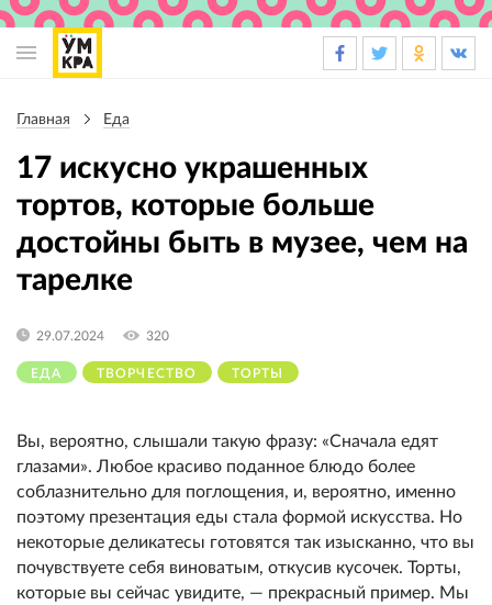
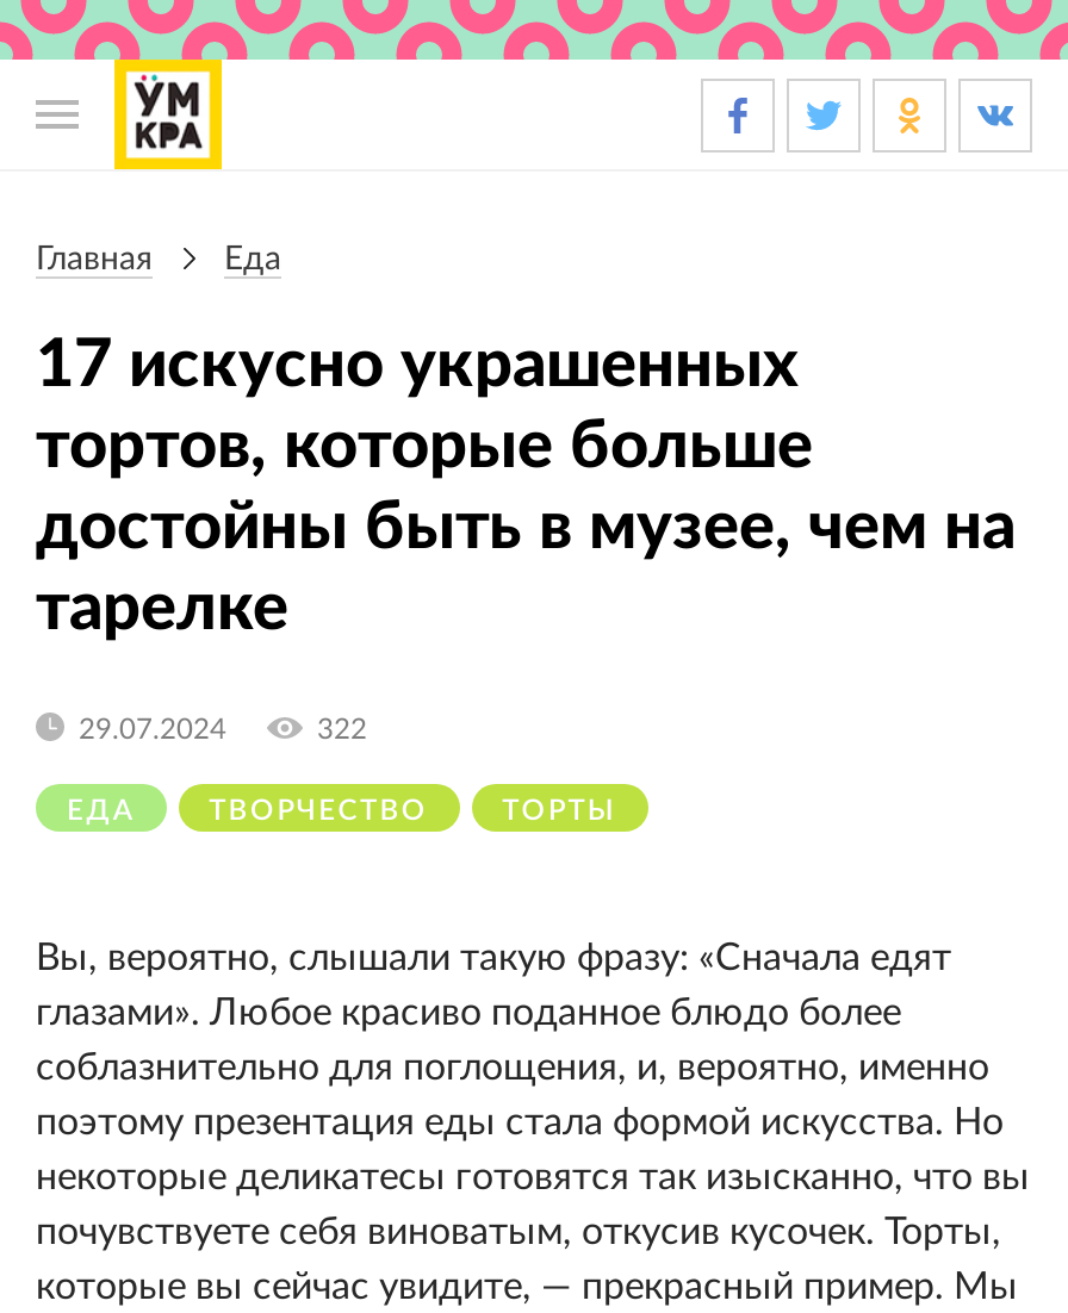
- 320
+ 322
